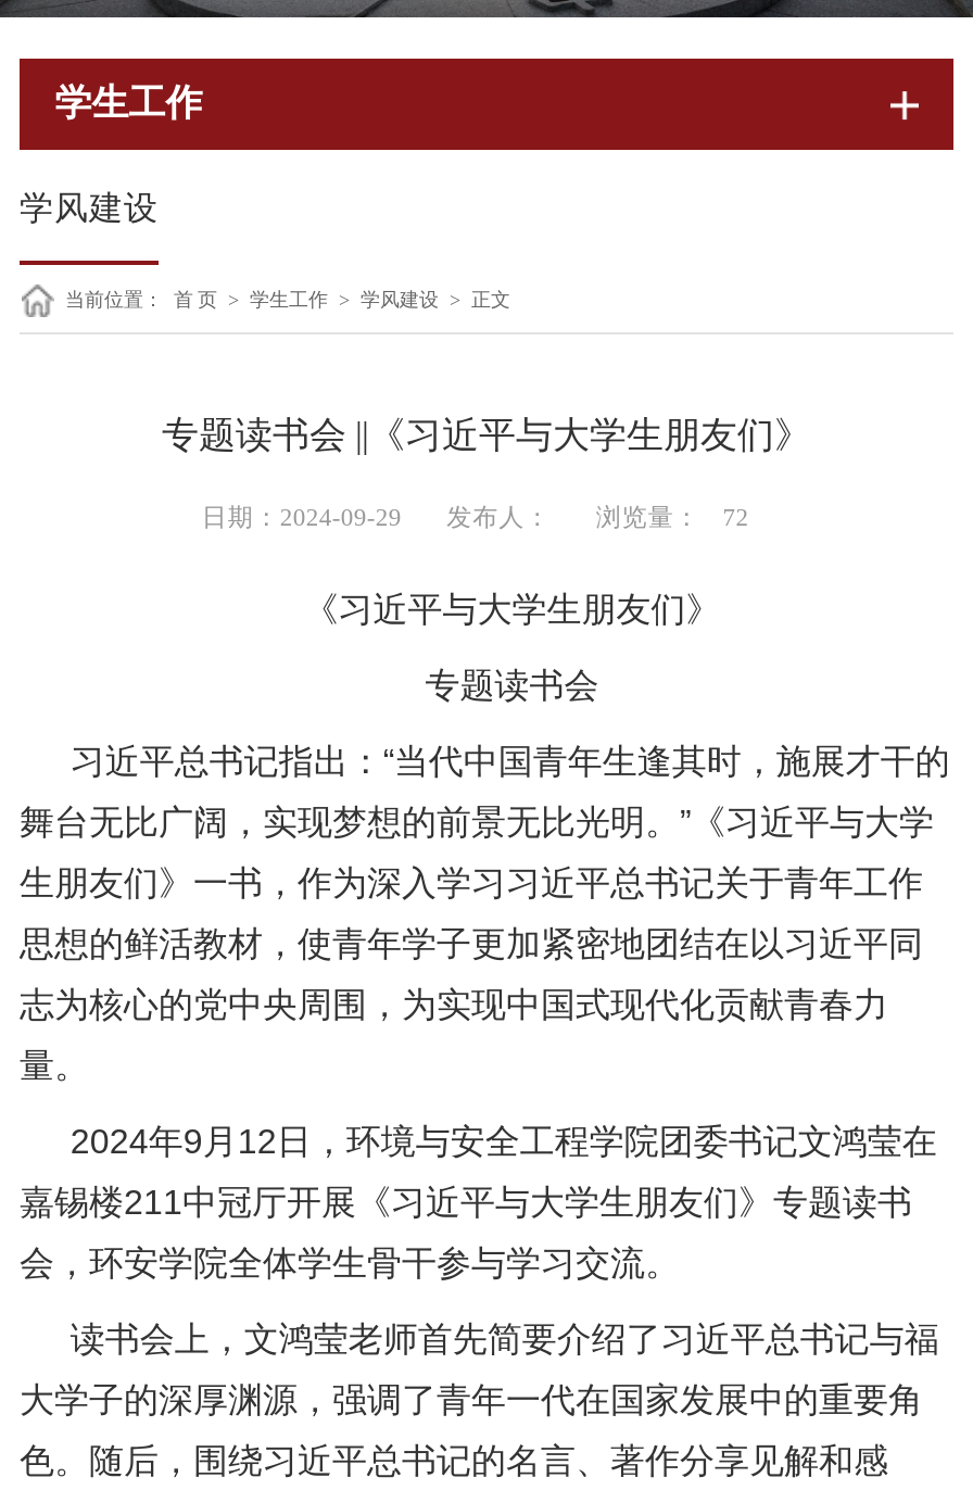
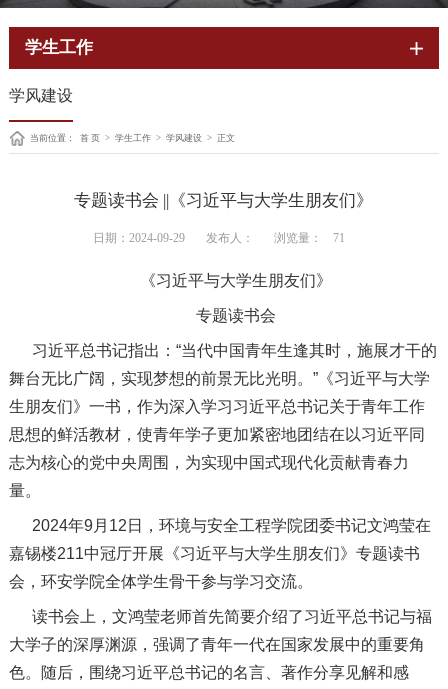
- 日期：2024-09-29 发布人： 浏览量： 72
+ 日期：2024-09-29 发布人： 浏览量： 71
